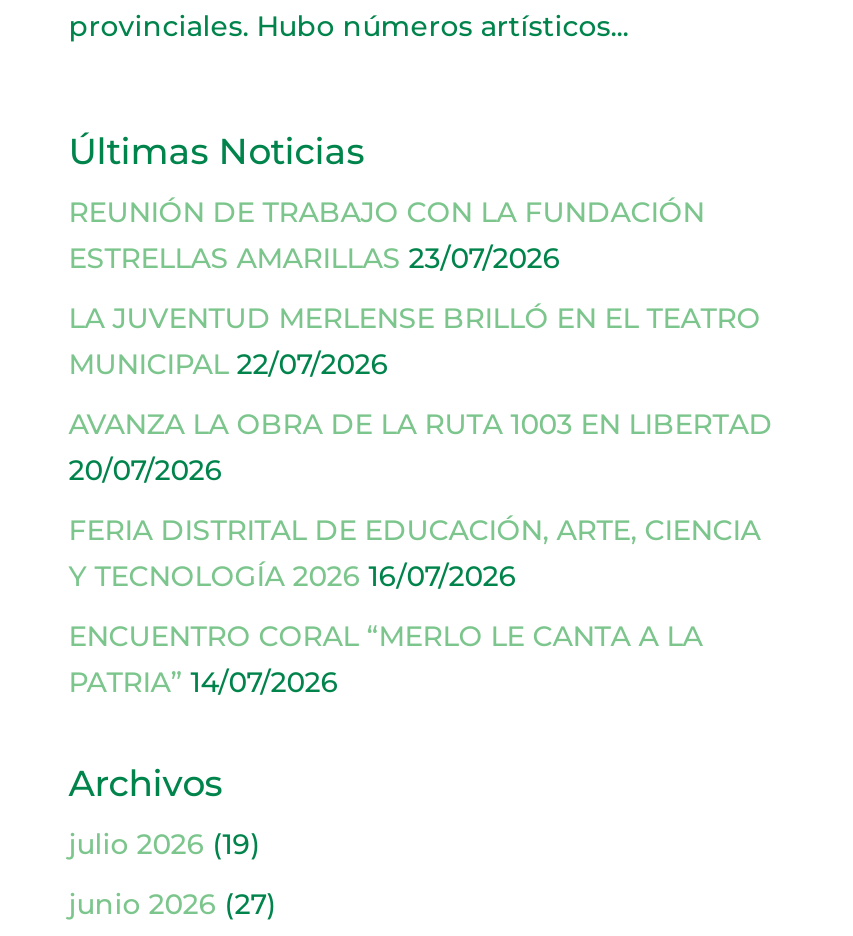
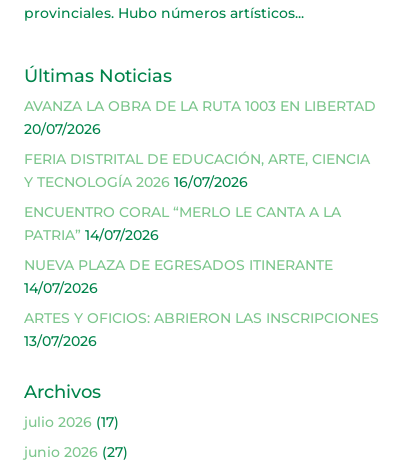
- REUNIÓN DE TRABAJO CON LA FUNDACIÓN
- ESTRELLAS AMARILLAS 23/07/2026
- LA JUVENTUD MERLENSE BRILLÓ EN EL TEATRO
- MUNICIPAL 22/07/2026

moved up: AVANZA LA OBRA DE LA RUTA 1003 EN LIBERTAD | 20/07/2026 | FERIA DISTRITAL DE EDUCACIÓN, ARTE, CIENCIA | Y TECNOLOGÍA 2026 16/07/2026 | ENCUENTRO CORAL “MERLO LE CANTA A LA | PATRIA” 14/07/2026

+ NUEVA PLAZA DE EGRESADOS ITINERANTE
+ 14/07/2026
+ ARTES Y OFICIOS: ABRIERON LAS INSCRIPCIONES
+ 13/07/2026

- julio 2026 (19)
+ julio 2026 (17)
